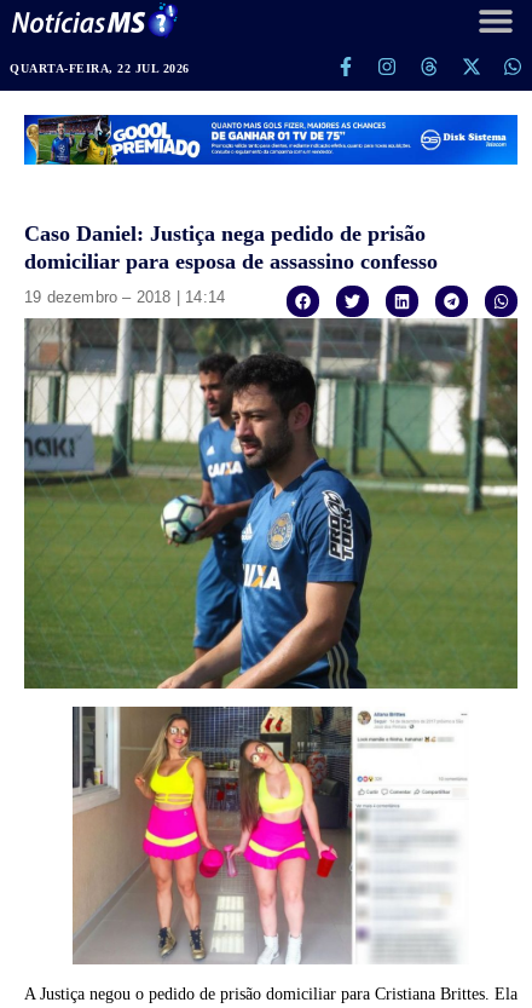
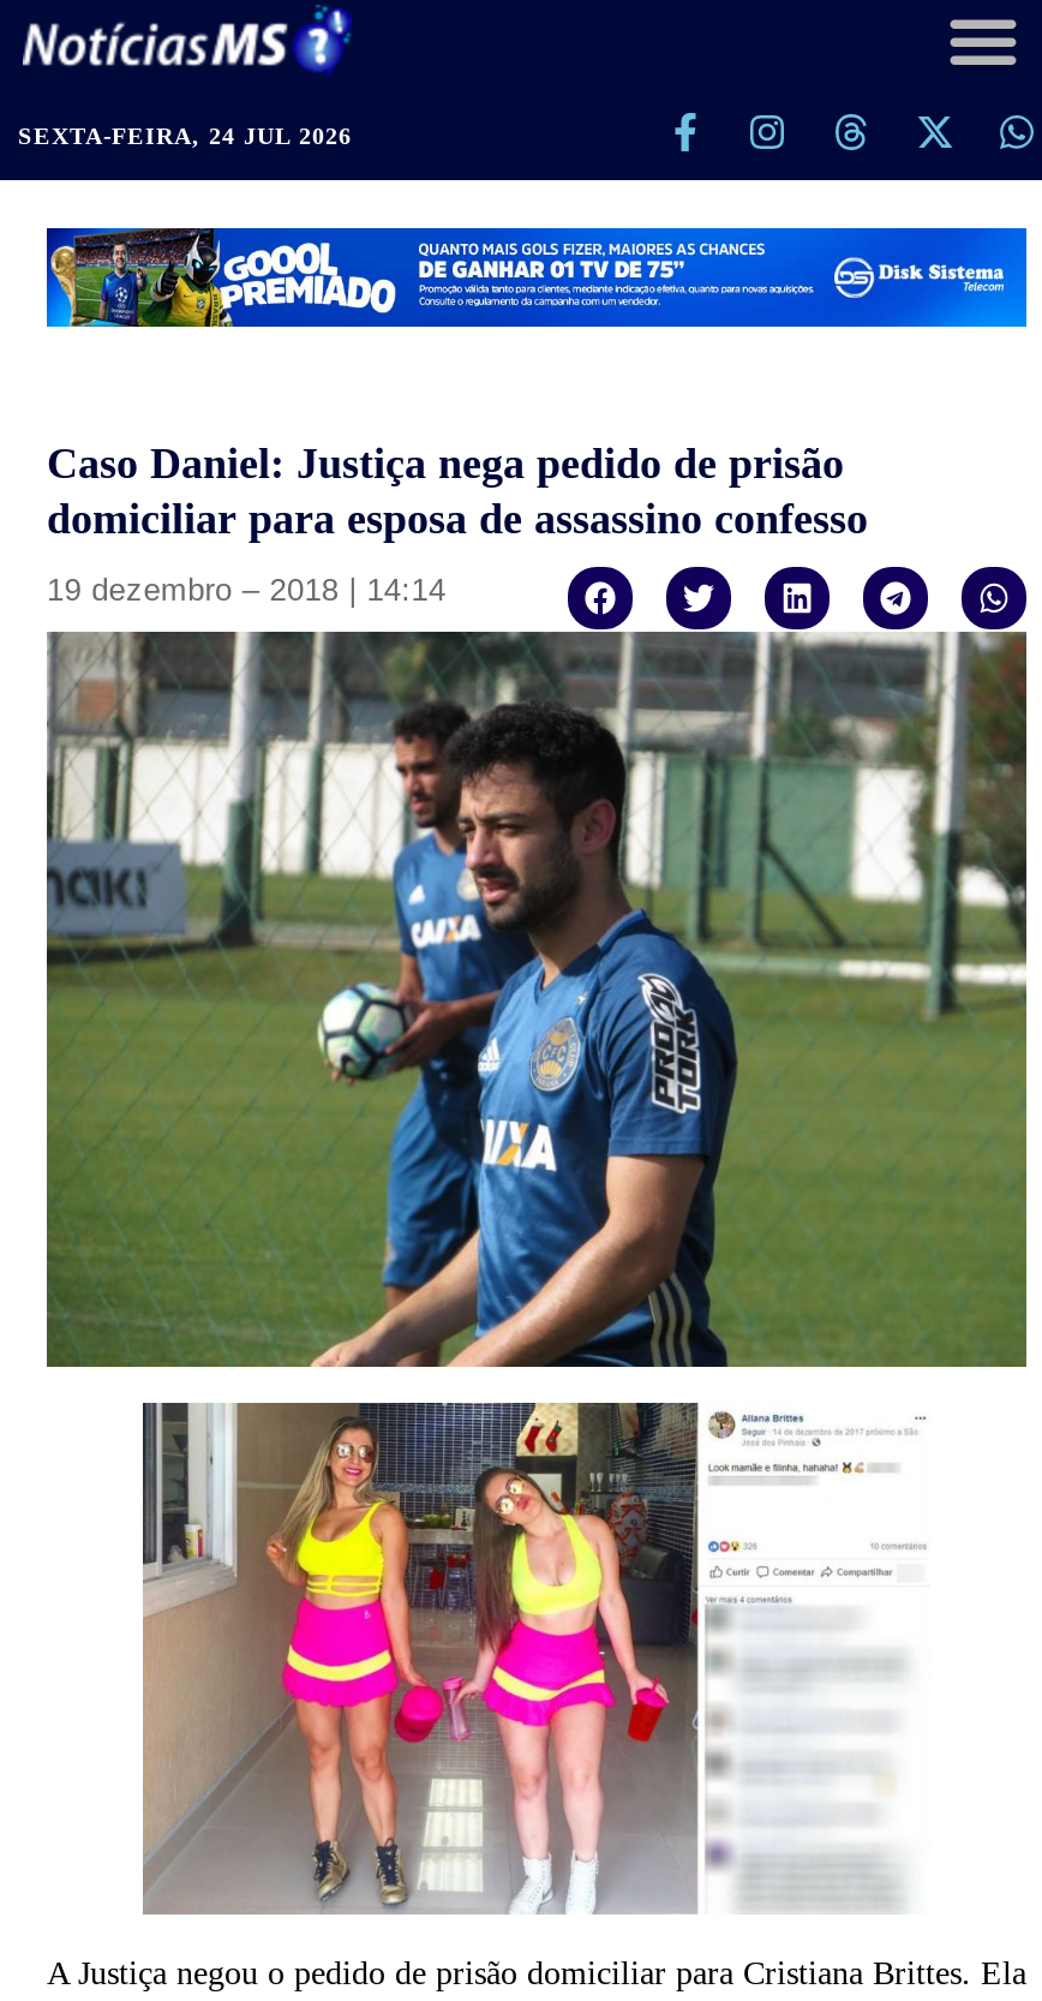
- QUARTA-FEIRA, 22 JUL 2026
+ SEXTA-FEIRA, 24 JUL 2026
